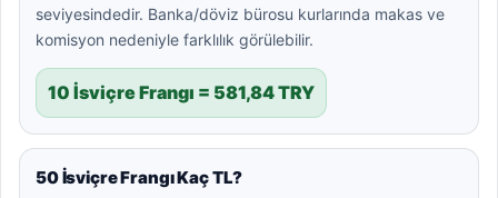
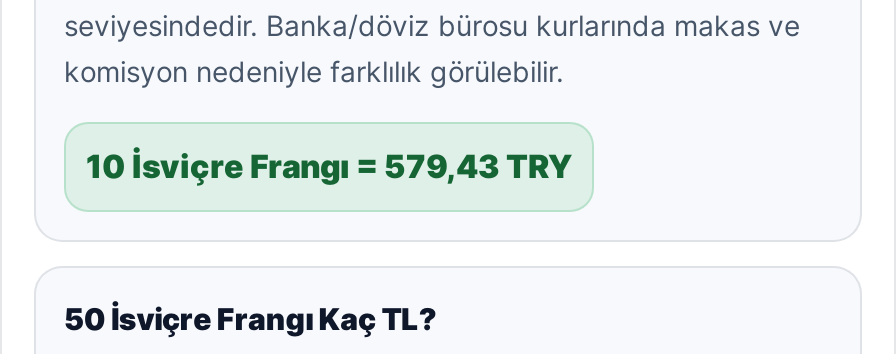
- 10 İsviçre Frangı = 581,84 TRY
+ 10 İsviçre Frangı = 579,43 TRY
